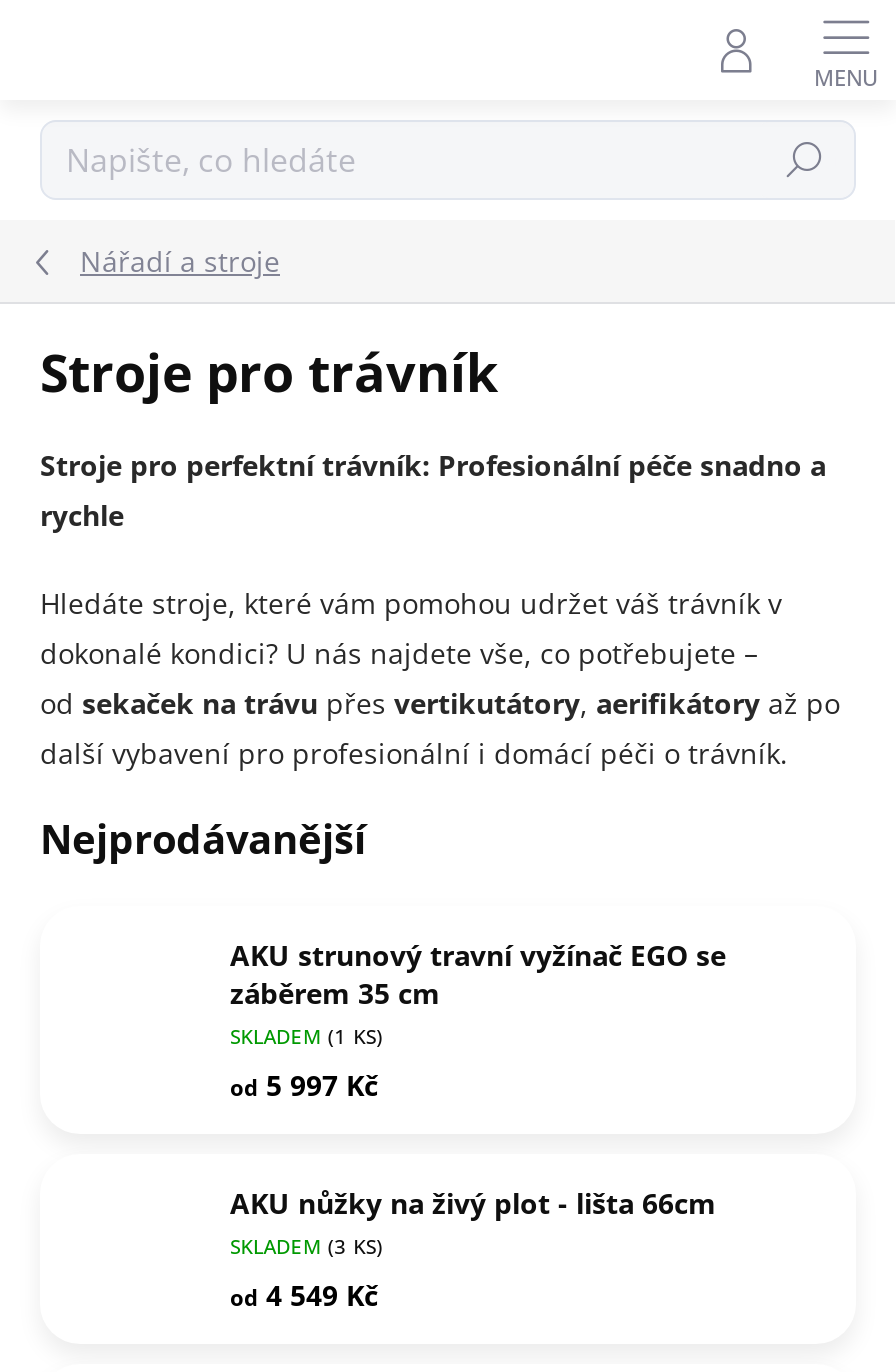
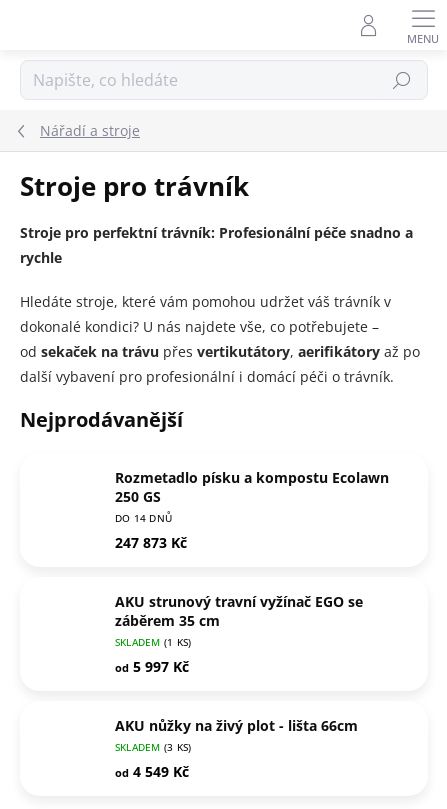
+ Rozmetadlo písku a kompostu Ecolawn
+ 250 GS
+ DO 14 DNŮ
+ 247 873 Kč
